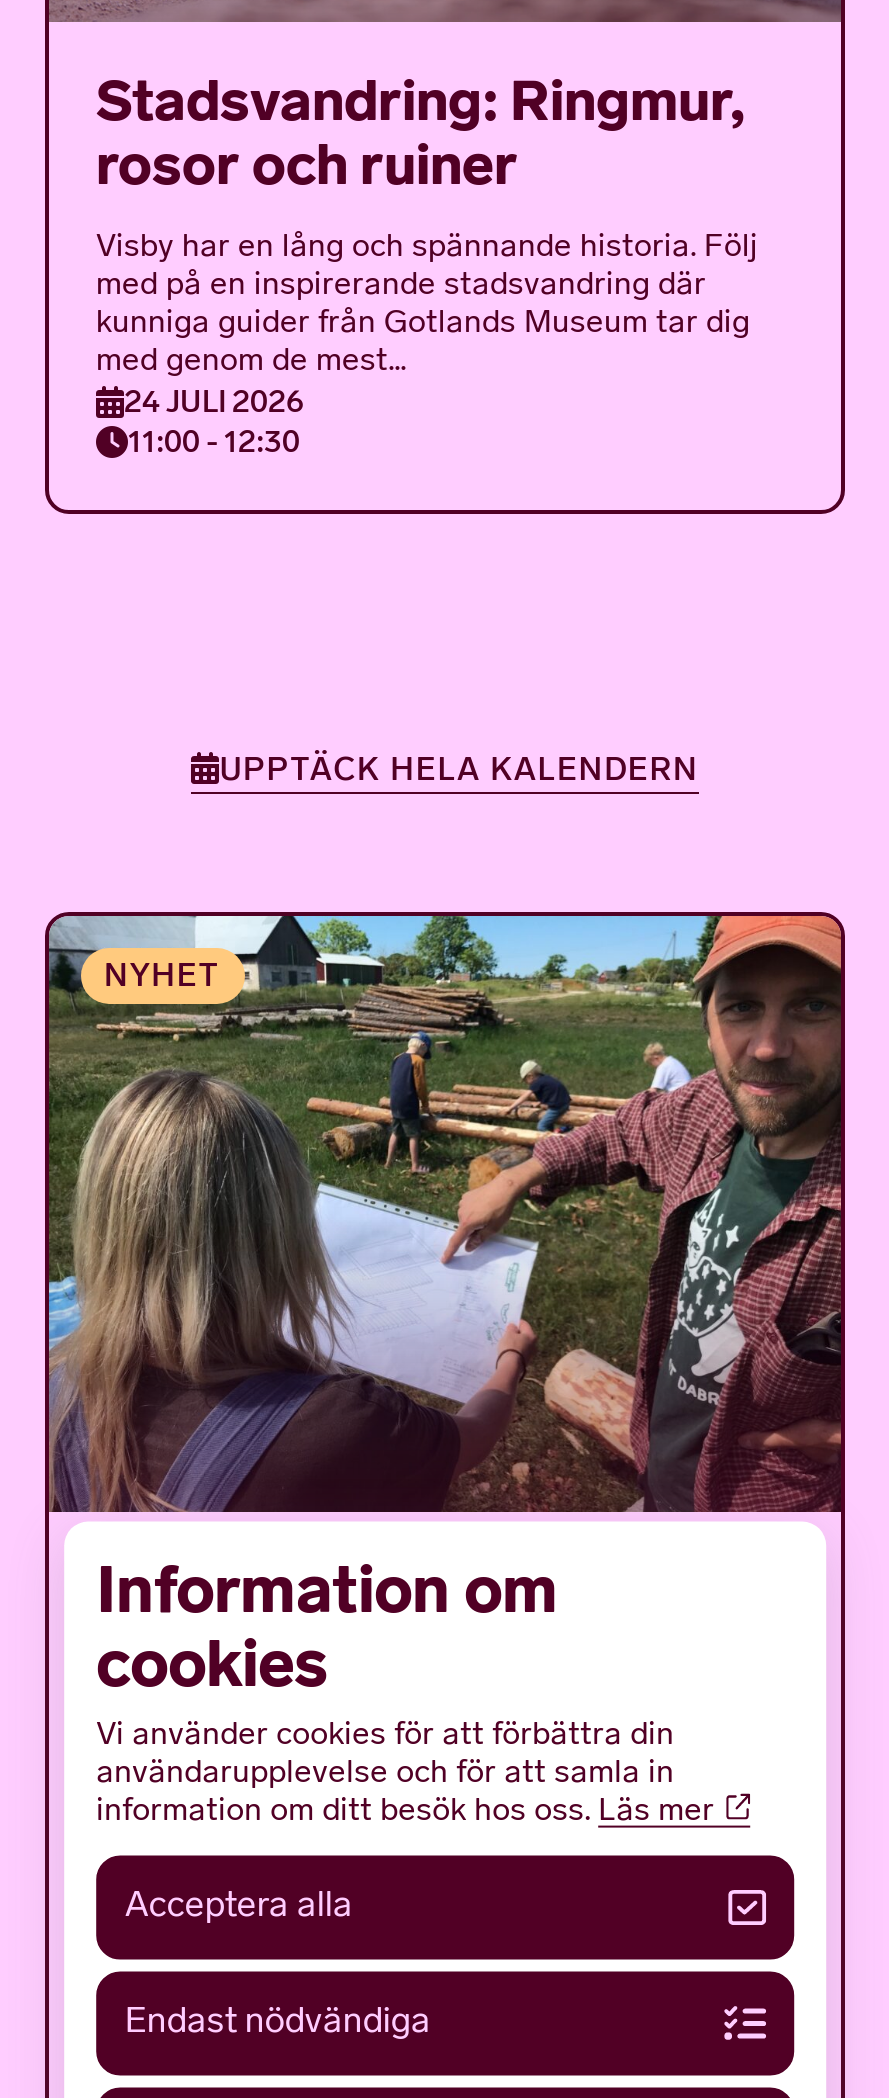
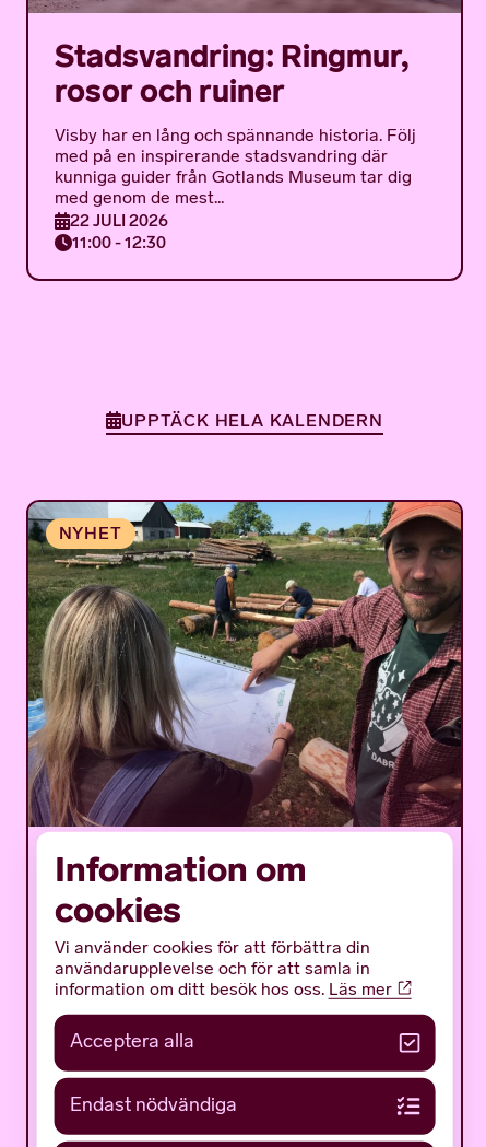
- 24 JULI 2026
+ 22 JULI 2026
